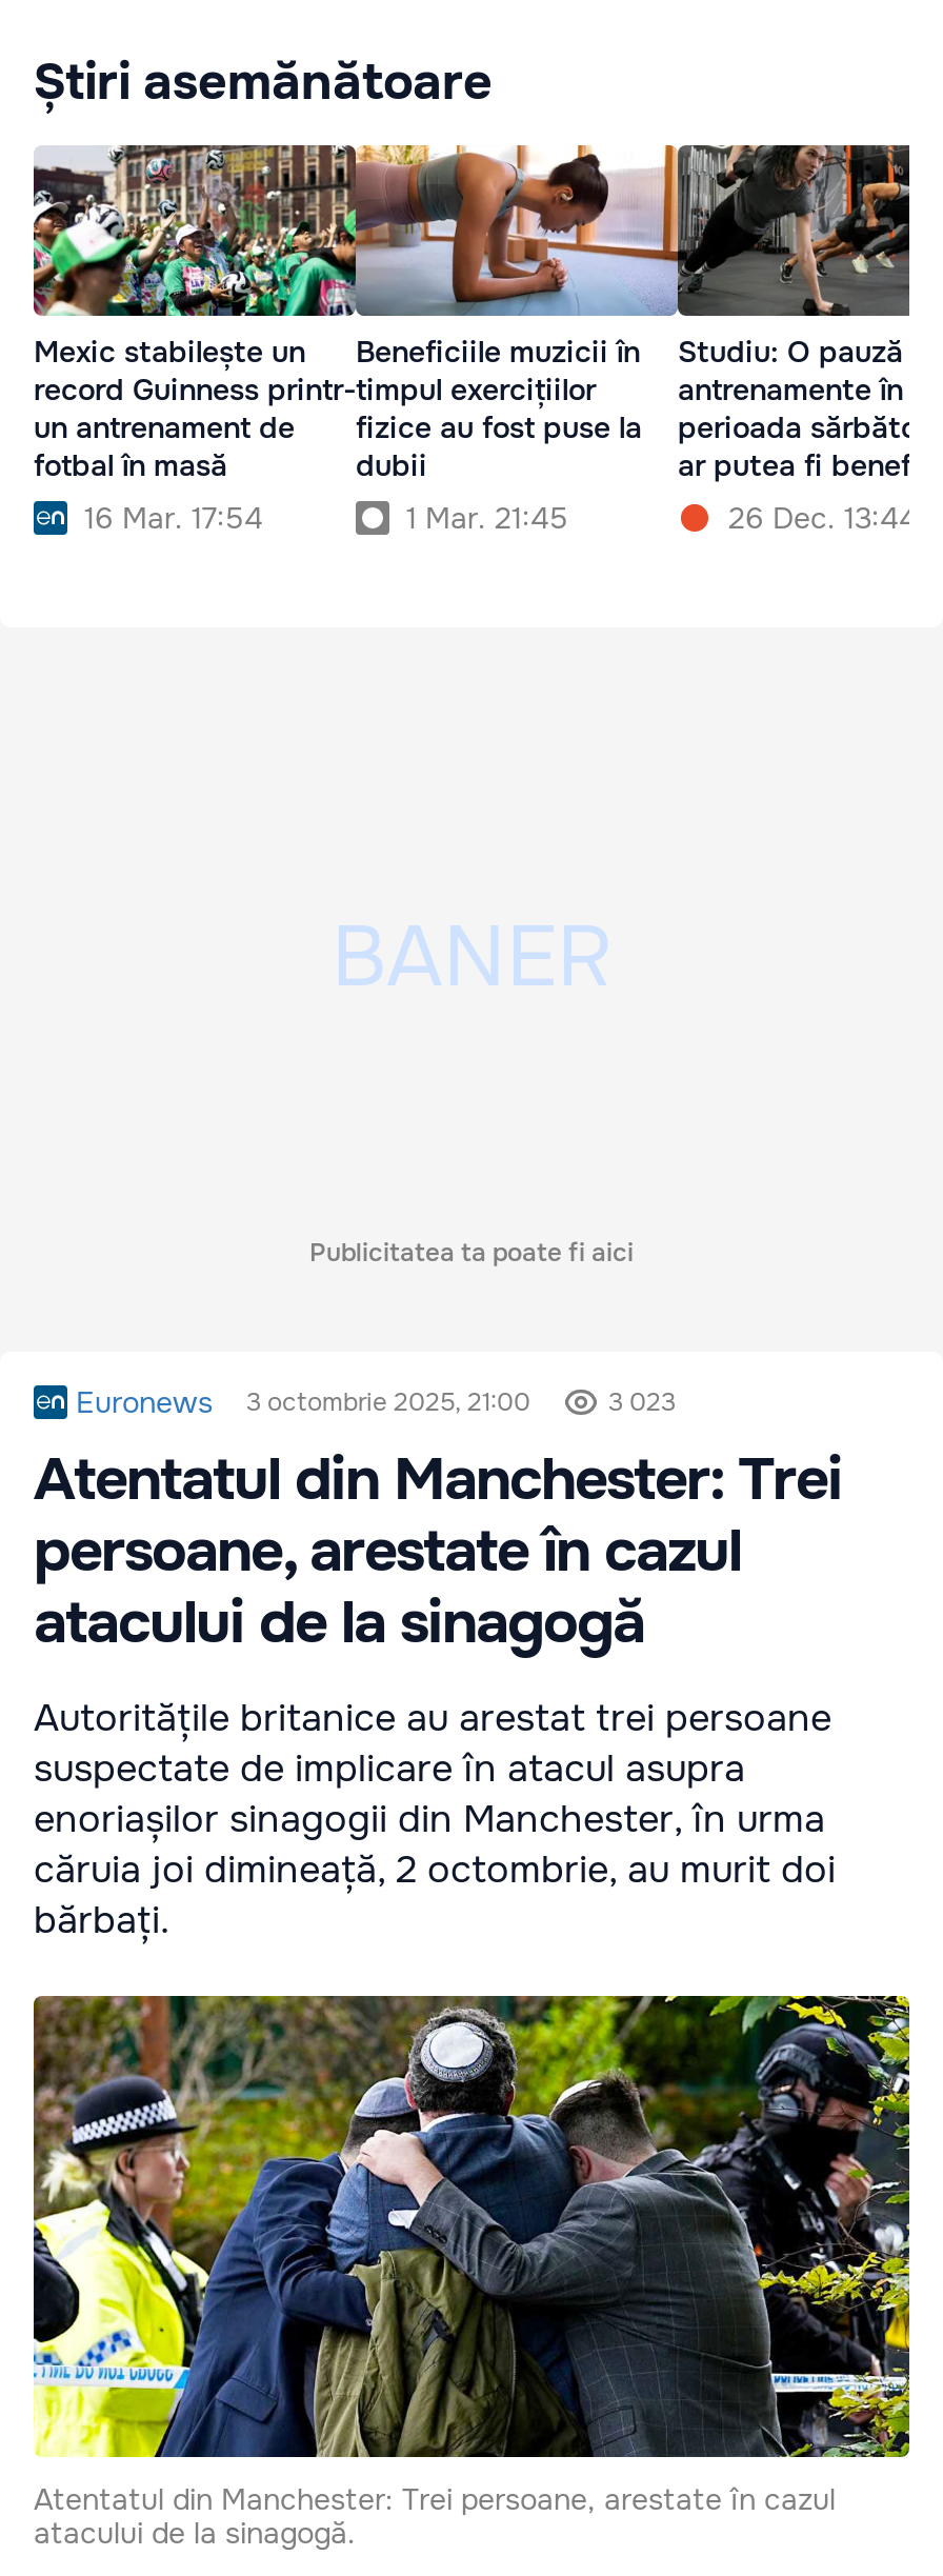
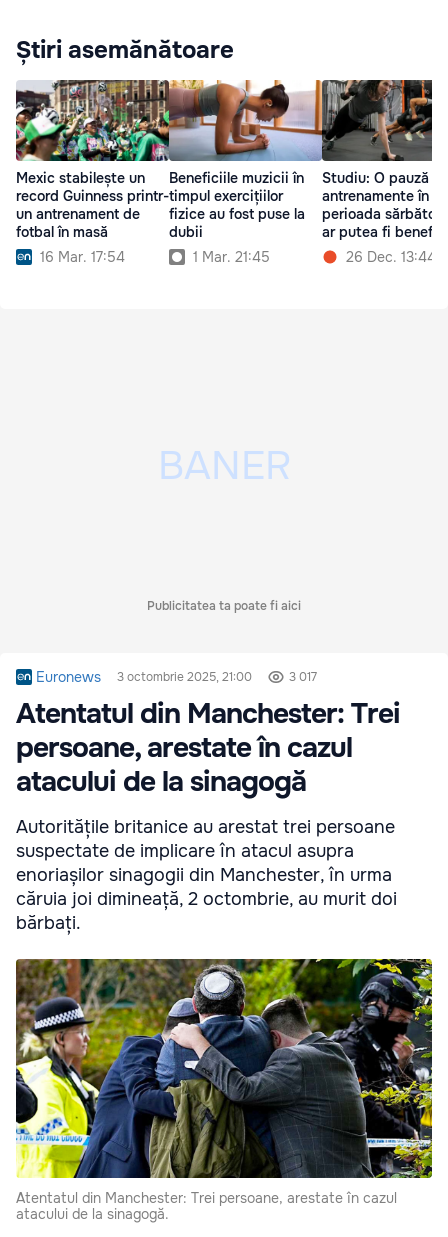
- 3 023
+ 3 017
